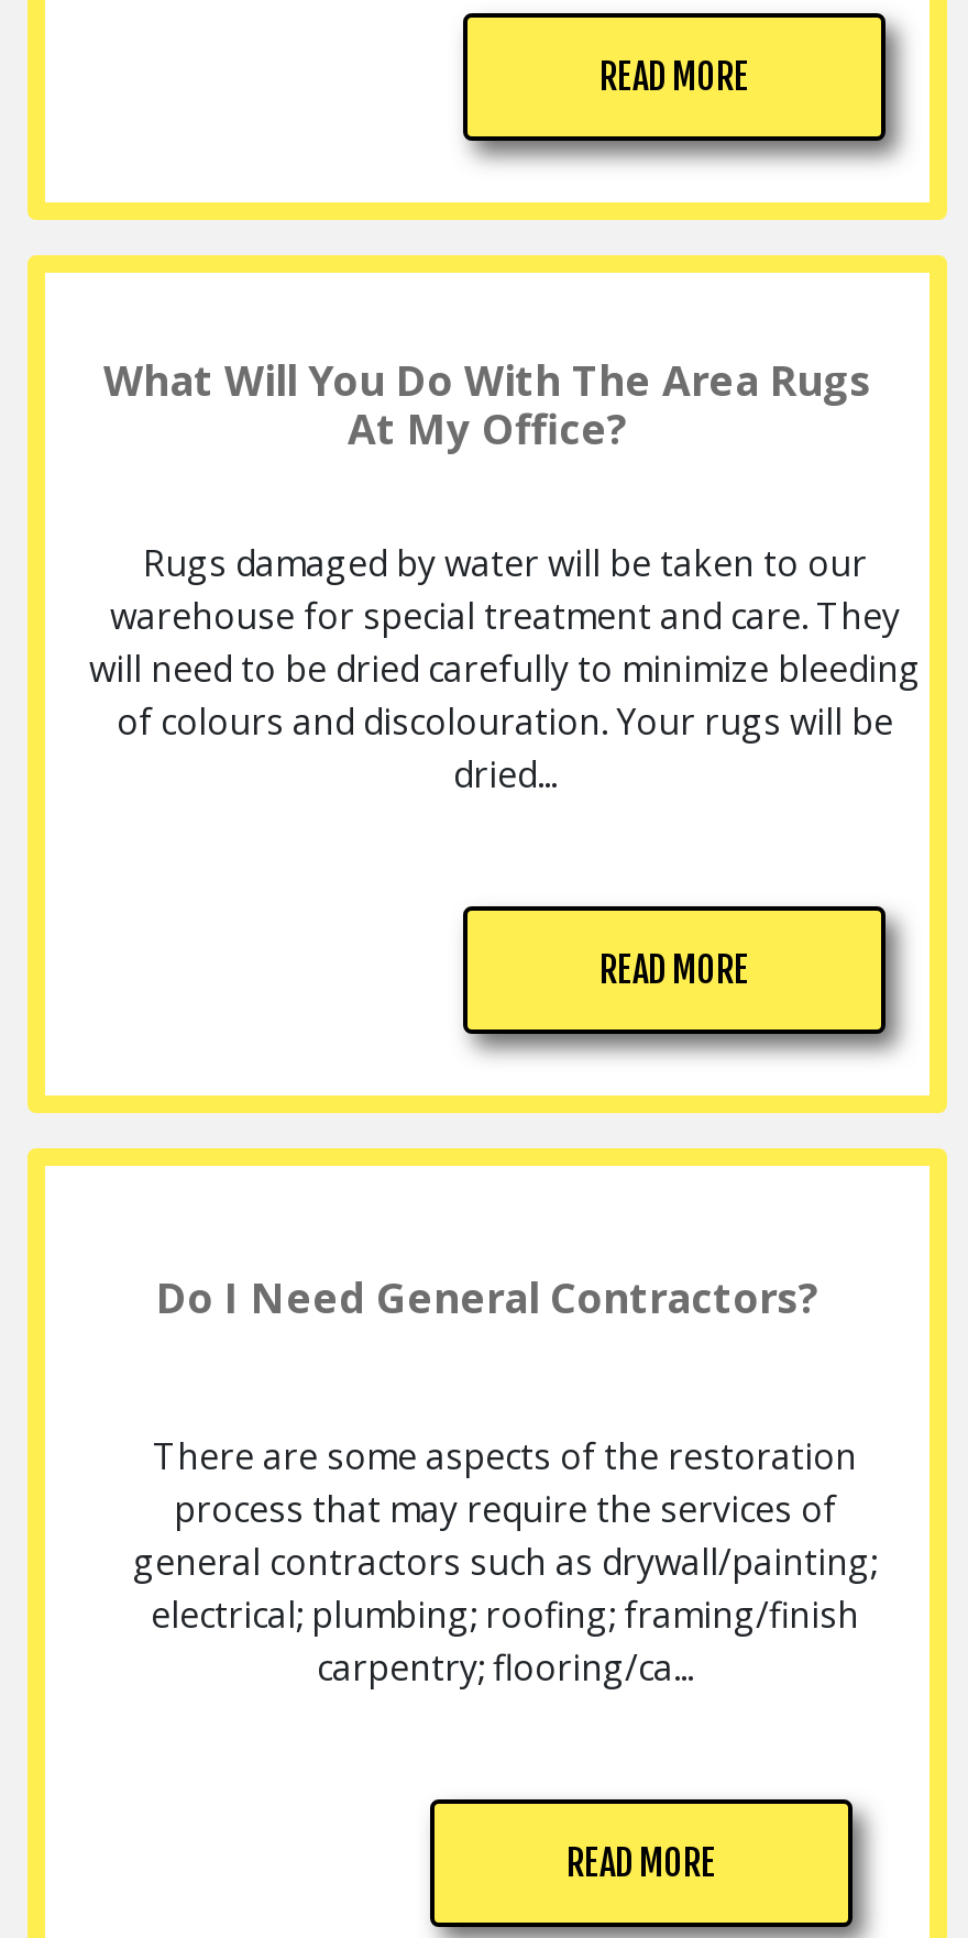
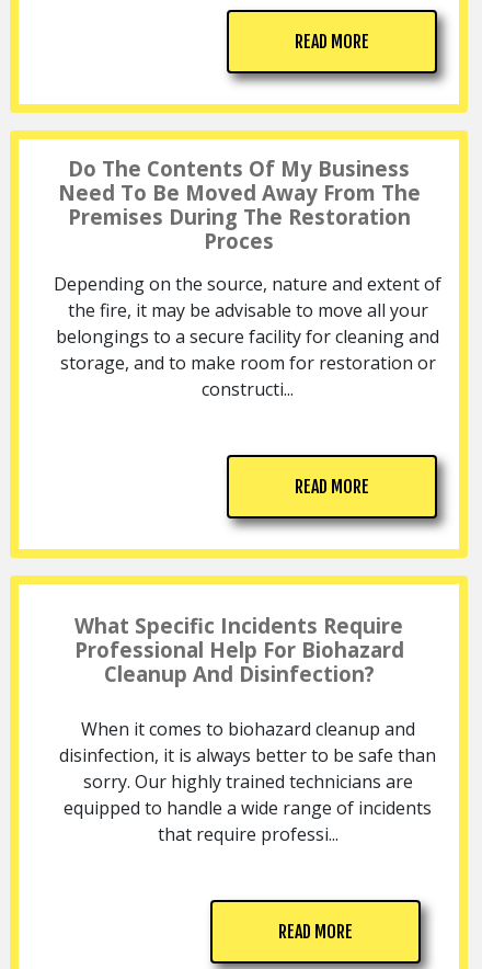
- What Will You Do With The Area Rugs
- At My Office?
+ Do The Contents Of My Business
+ Need To Be Moved Away From The
+ Premises During The Restoration
+ Proces

- Rugs damaged by water will be taken to our
- warehouse for special treatment and care. They
- will need to be dried carefully to minimize bleeding
- of colours and discolouration. Your rugs will be
- dried...
+ Depending on the source, nature and extent of
+ the fire, it may be advisable to move all your
+ belongings to a secure facility for cleaning and
+ storage, and to make room for restoration or
+ constructi...

- Do I Need General Contractors?
+ What Specific Incidents Require
+ Professional Help For Biohazard
+ Cleanup And Disinfection?

- There are some aspects of the restoration
- process that may require the services of
- general contractors such as drywall/painting;
- electrical; plumbing; roofing; framing/finish
- carpentry; flooring/ca...
+ When it comes to biohazard cleanup and
+ disinfection, it is always better to be safe than
+ sorry. Our highly trained technicians are
+ equipped to handle a wide range of incidents
+ that require professi...
